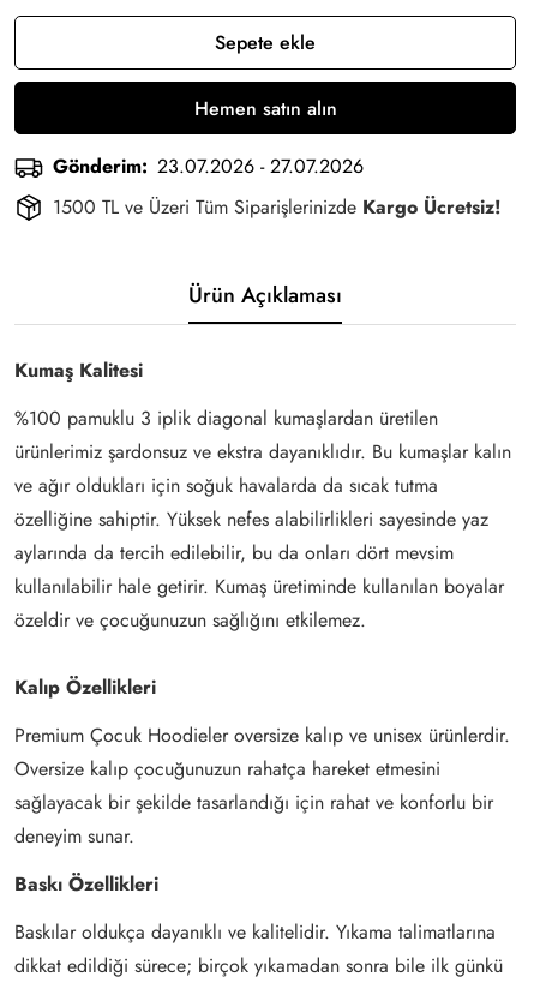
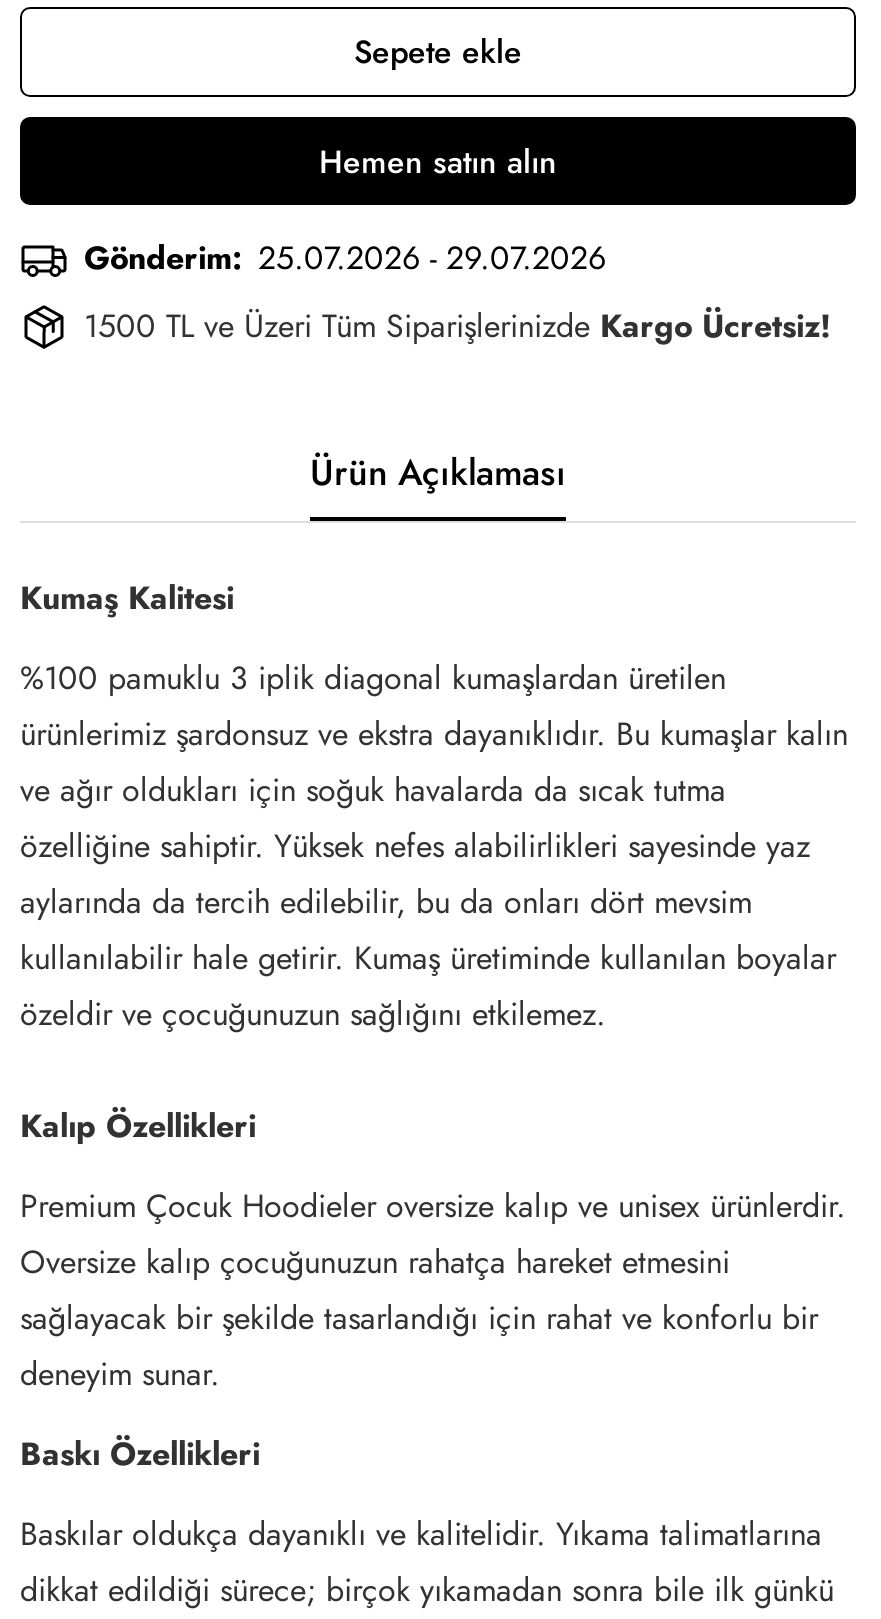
- Gönderim: 23.07.2026 - 27.07.2026
+ Gönderim: 25.07.2026 - 29.07.2026
